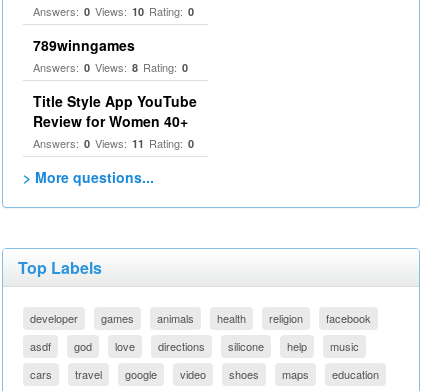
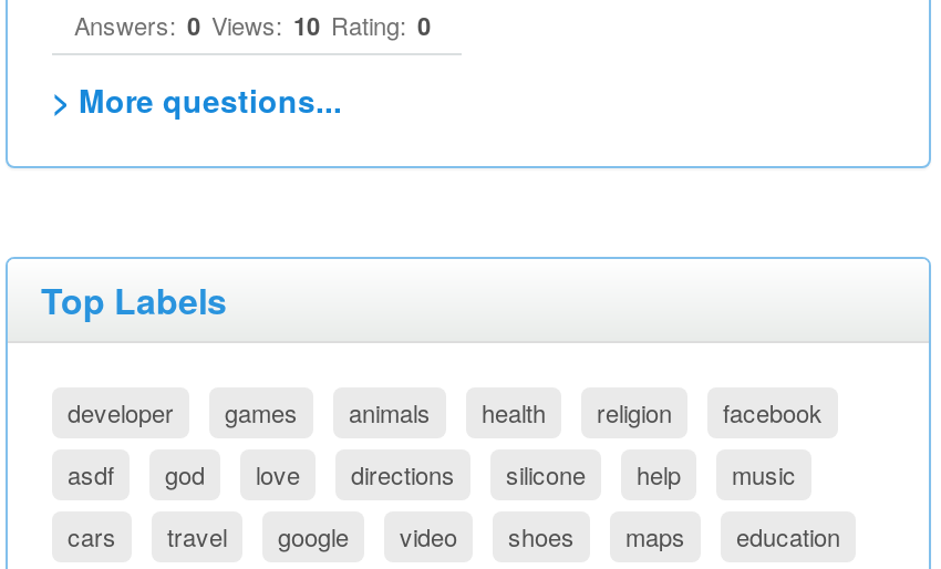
- 789winngames
- Answers: 0 Views: 8 Rating: 0
- Title Style App YouTube
- Review for Women 40+
- Answers: 0 Views: 11 Rating: 0
